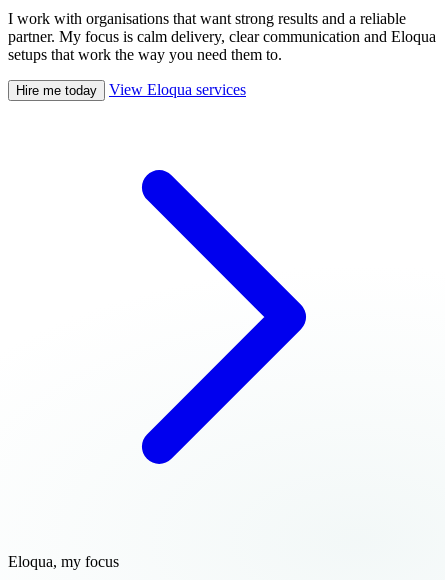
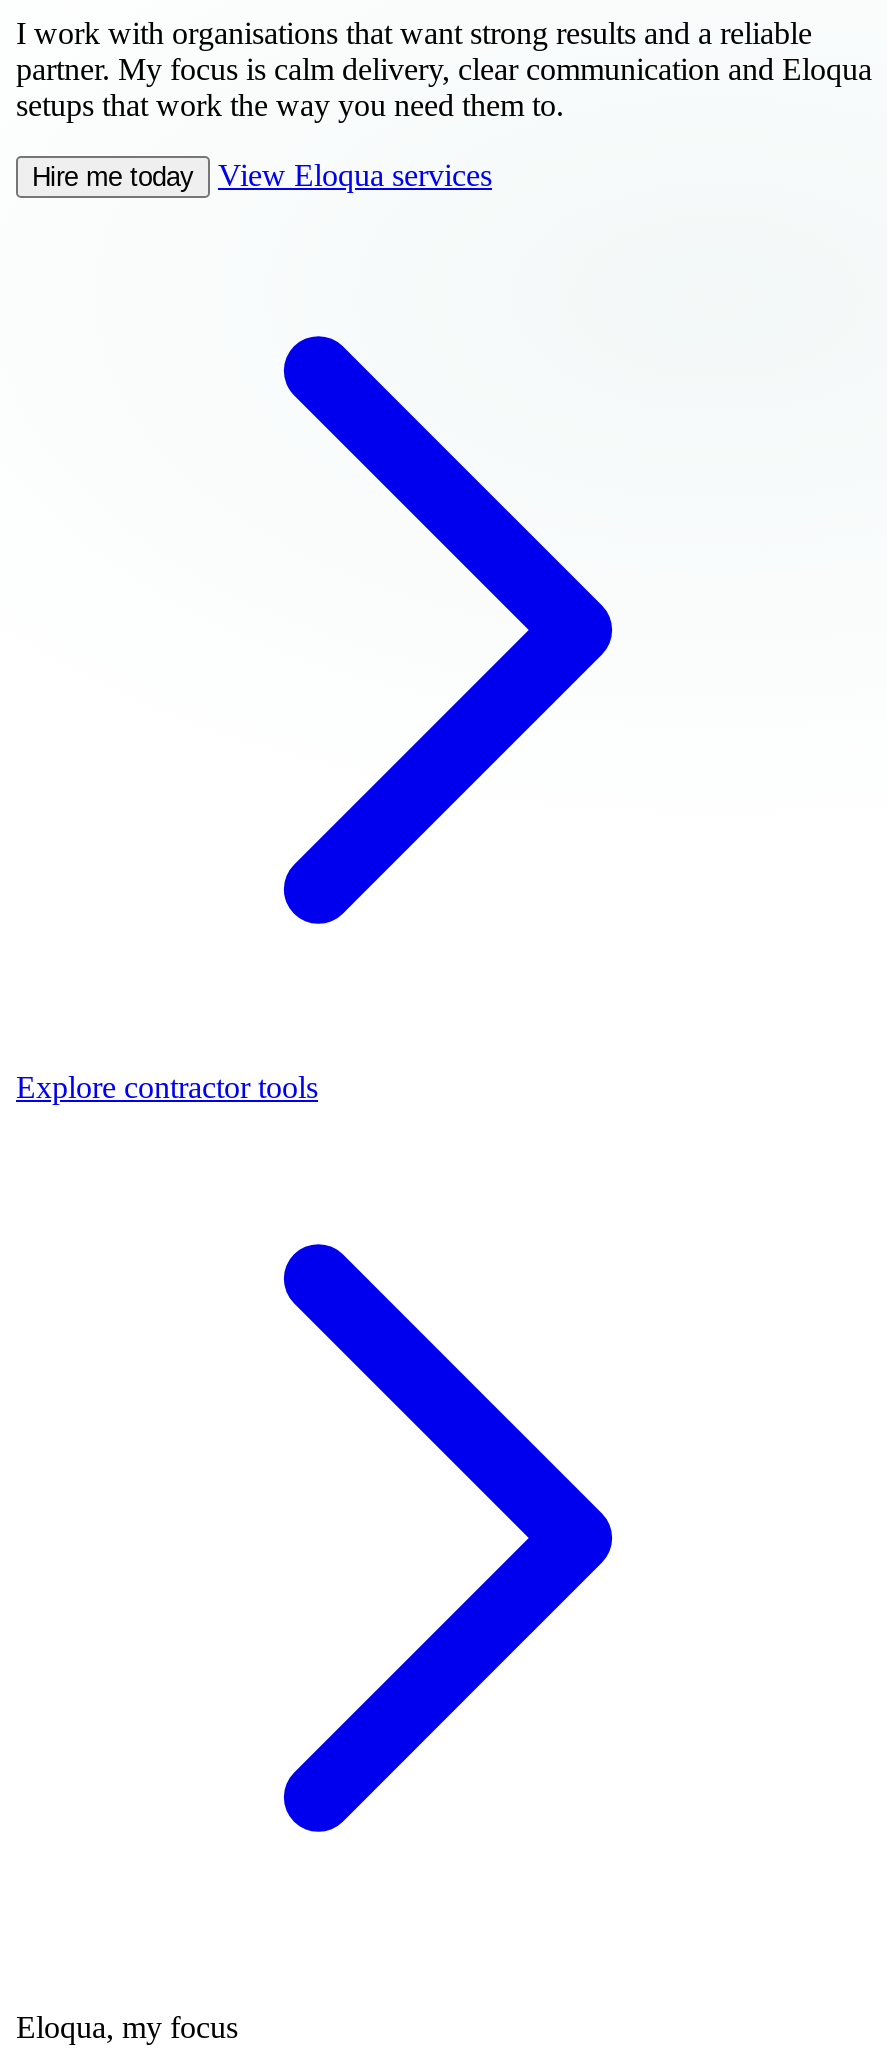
+ Explore contractor tools
